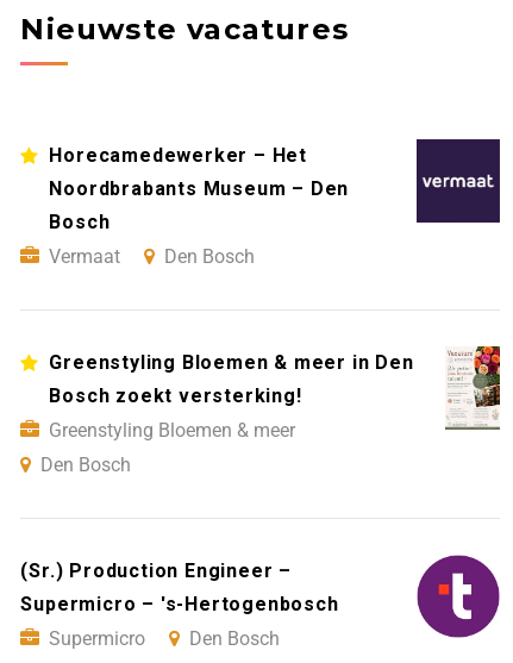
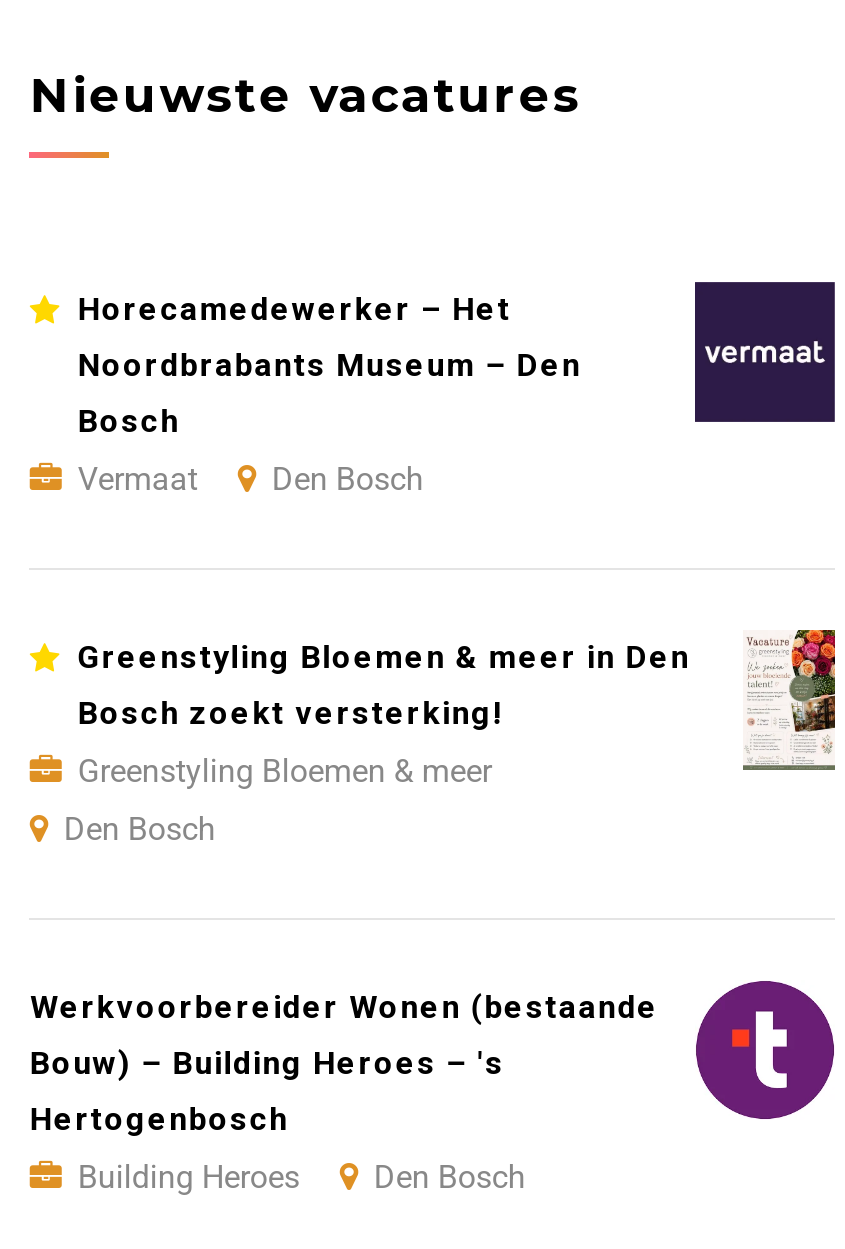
- (Sr.) Production Engineer –
- Supermicro – 's-Hertogenbosch
- Supermicro
+ Werkvoorbereider Wonen (bestaande
+ Bouw) – Building Heroes – 's
+ Hertogenbosch
+ Building Heroes
